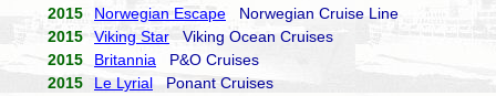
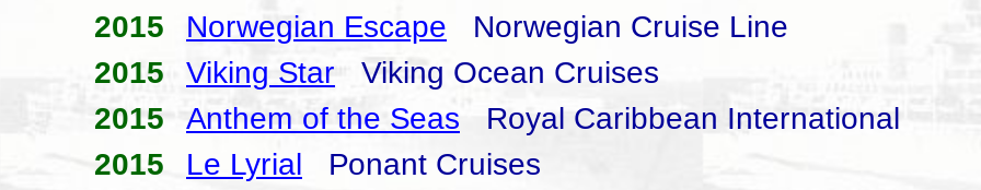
- Britannia P&O Cruises
+ Anthem of the Seas Royal Caribbean International
